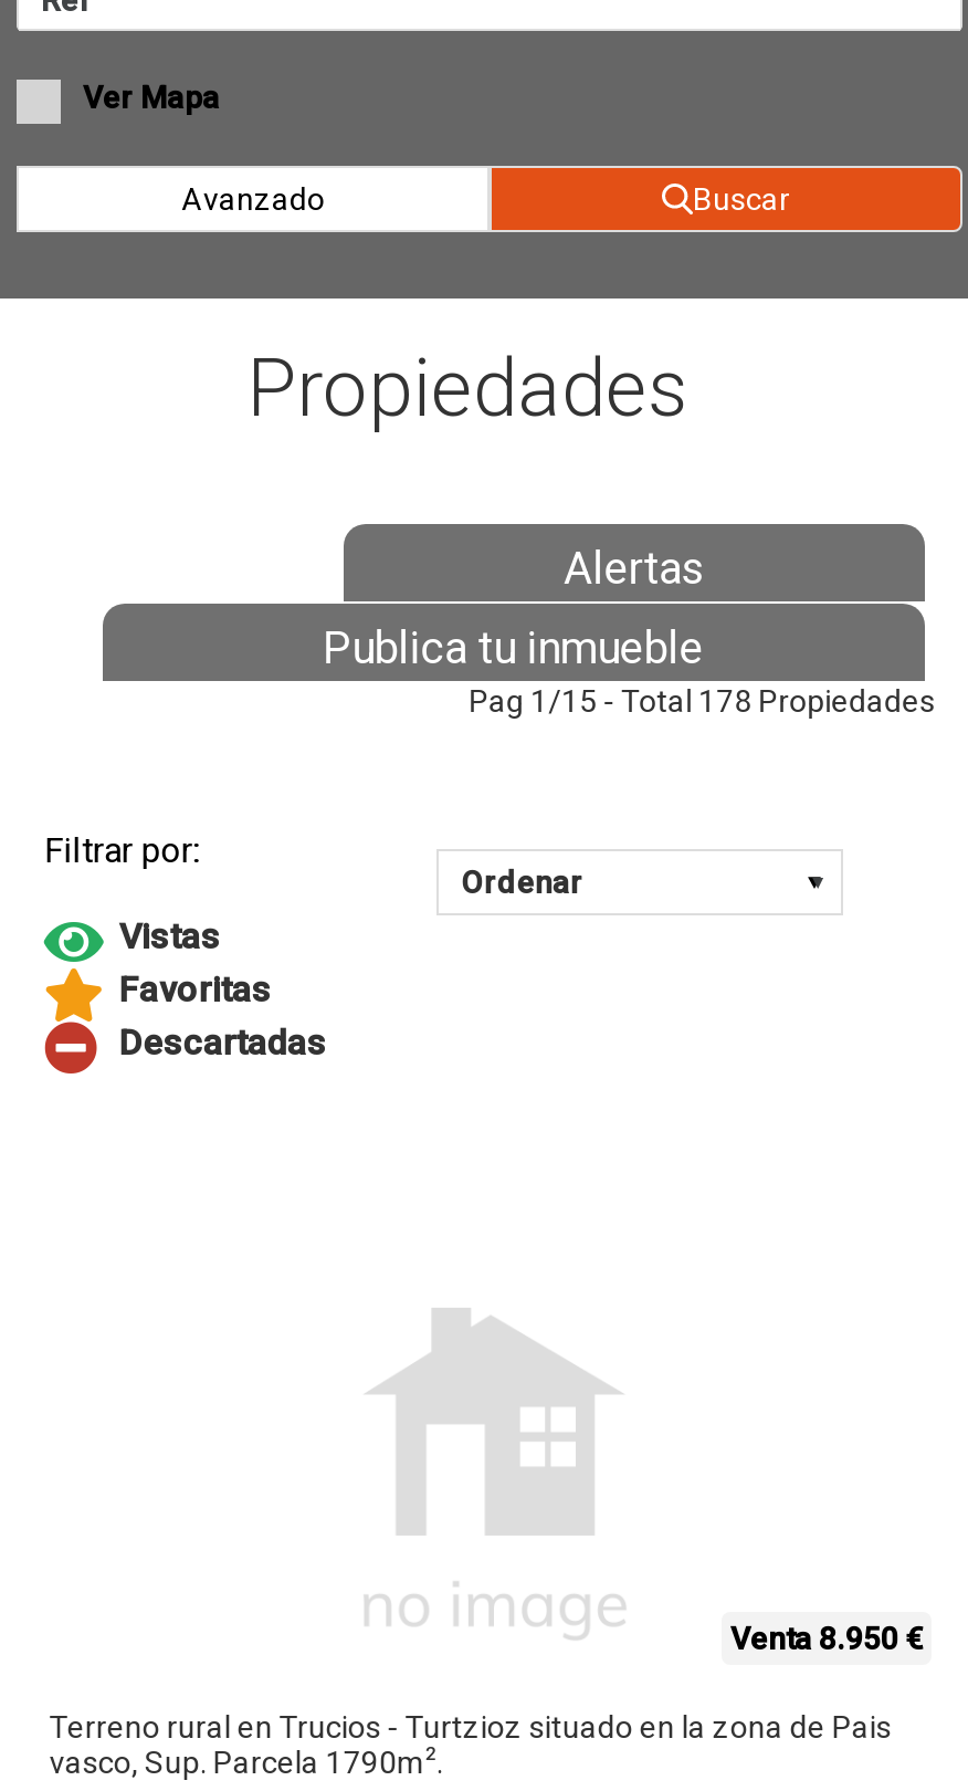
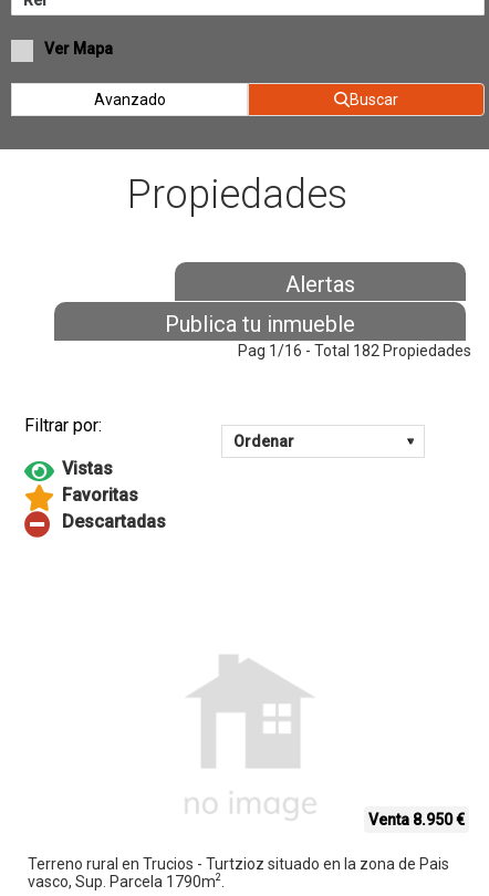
- Pag 1/15 - Total 178 Propiedades
+ Pag 1/16 - Total 182 Propiedades
